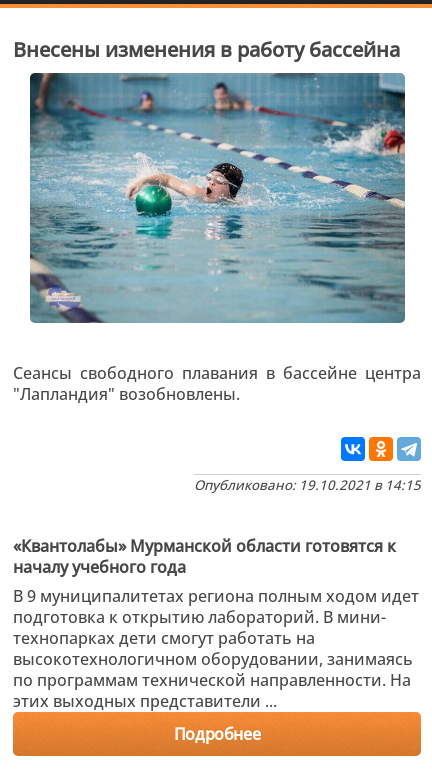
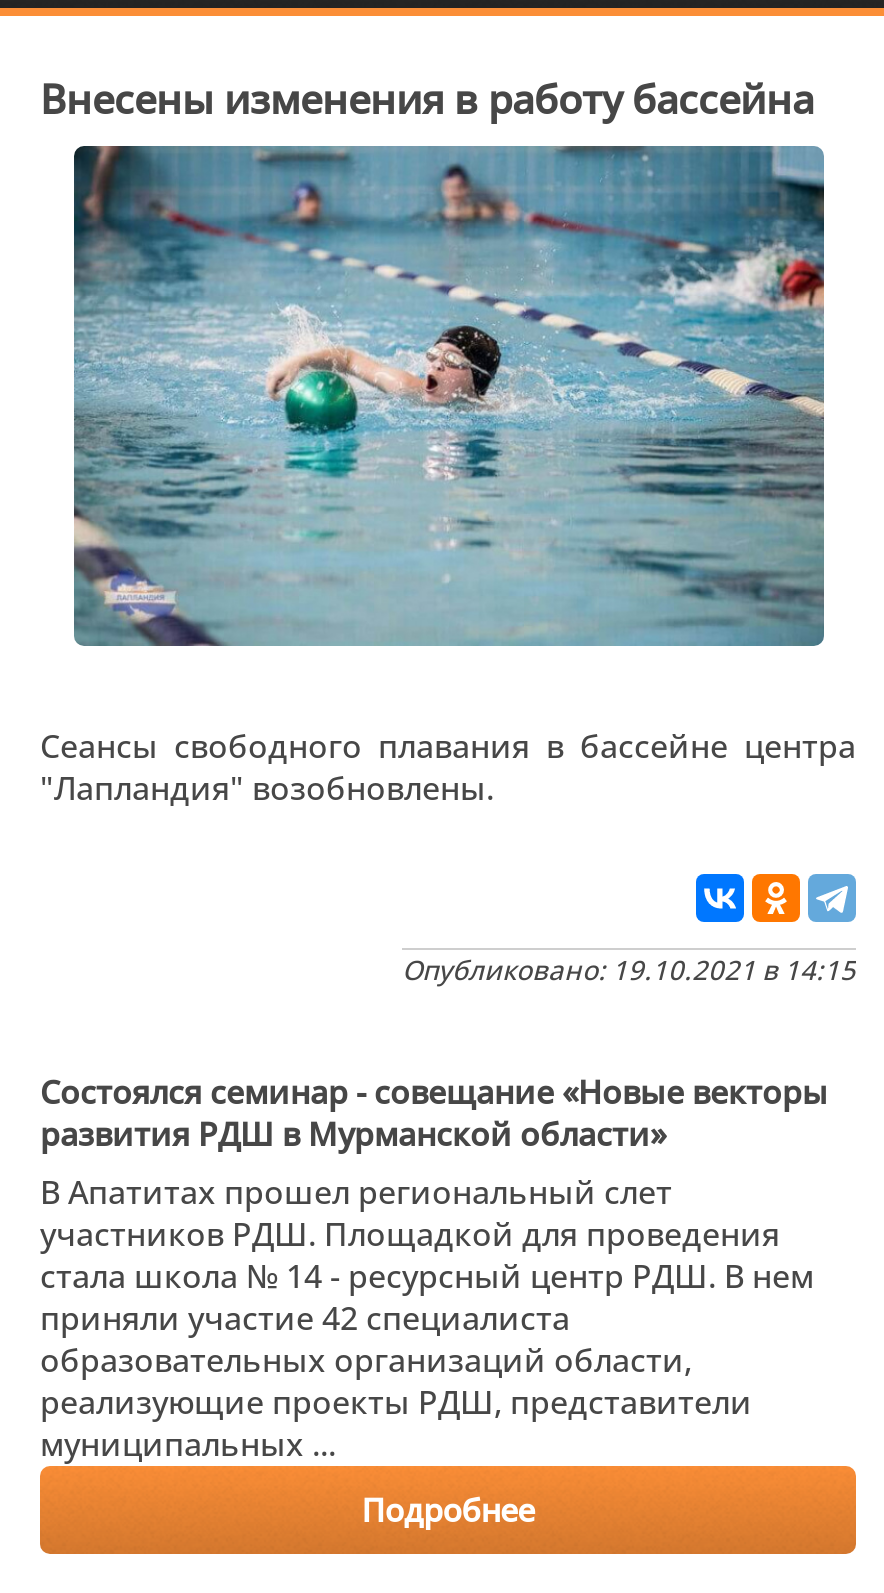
- «Квантолабы» Мурманской области готовятся к
- началу учебного года
- В 9 муниципалитетах региона полным ходом идет
- подготовка к открытию лабораторий. В мини-
- технопарках дети смогут работать на
- высокотехнологичном оборудовании, занимаясь
- по программам технической направленности. На
- этих выходных представители ...
+ Cостоялся семинар - совещание «Новые векторы
+ развития РДШ в Мурманской области»
+ В Апатитах прошел региональный слет
+ участников РДШ. Площадкой для проведения
+ стала школа № 14 - ресурсный центр РДШ. В нем
+ приняли участие 42 специалиста
+ образовательных организаций области,
+ реализующие проекты РДШ, представители
+ муниципальных ...
